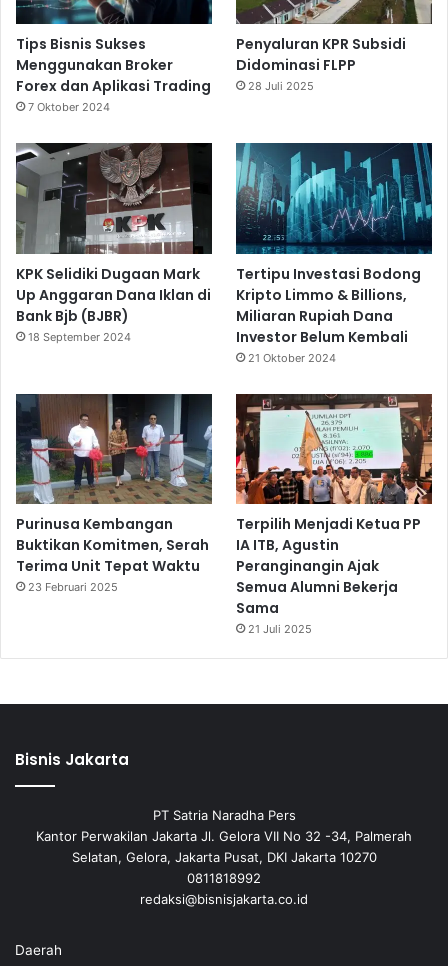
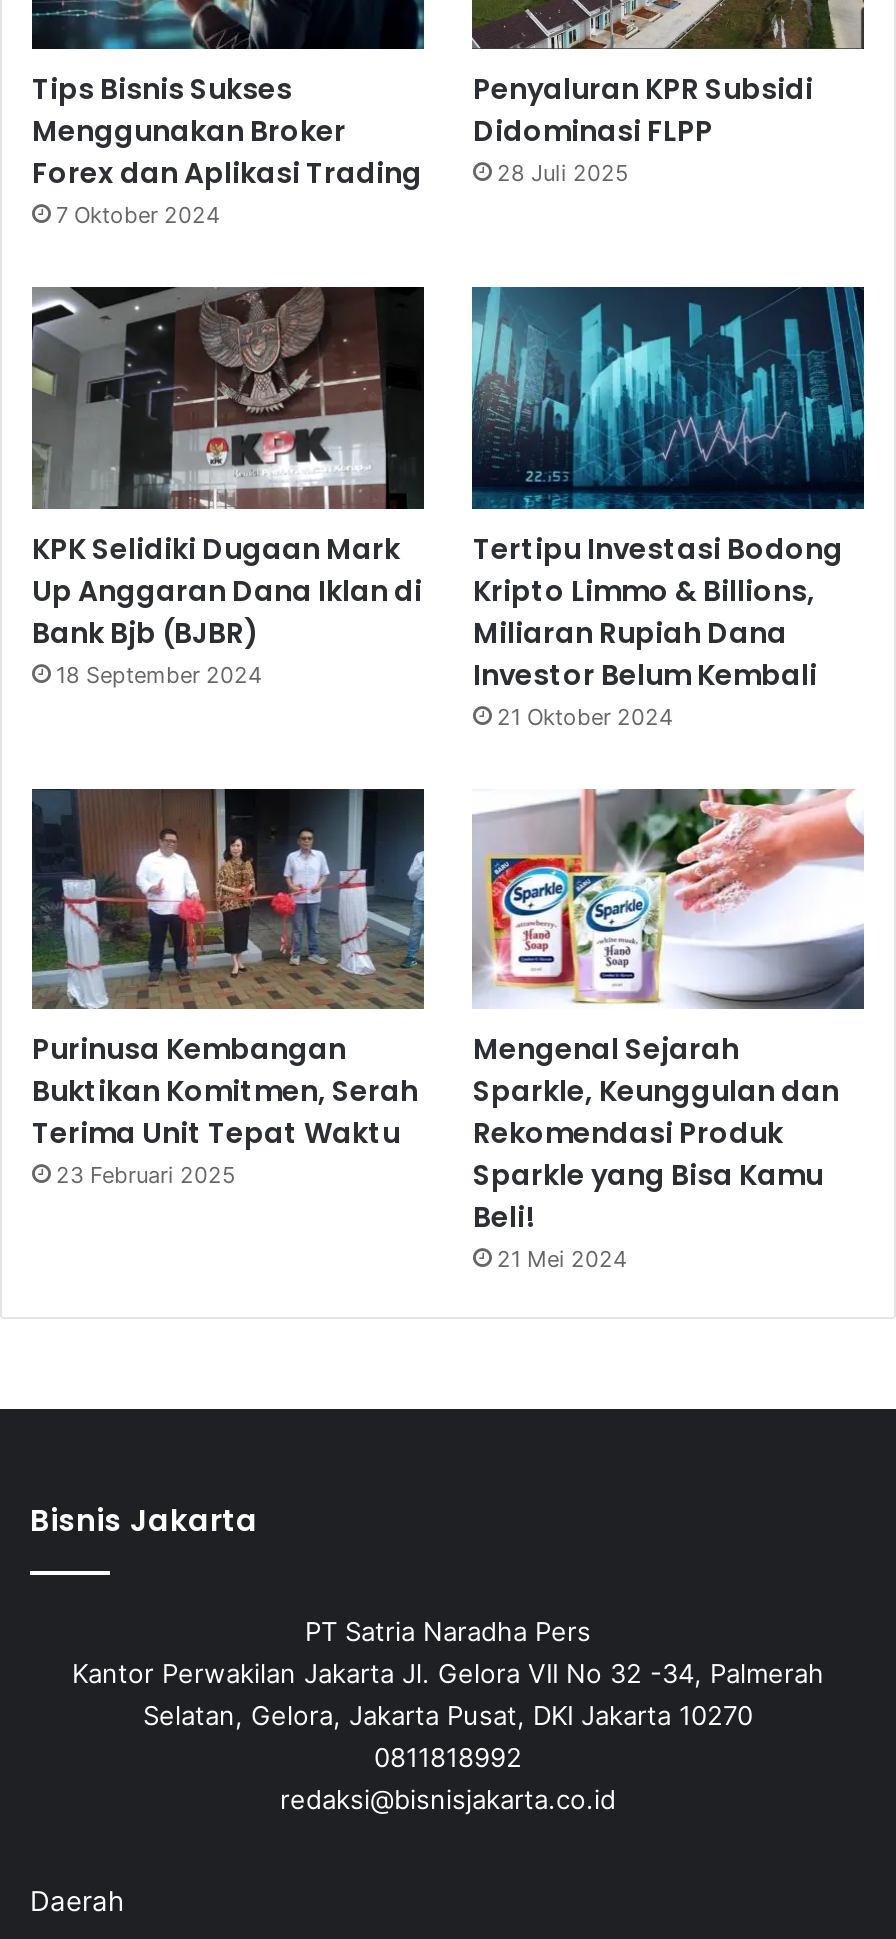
- [image]
- Terpilih Menjadi Ketua PP
- IA ITB, Agustin
- Peranginangin Ajak
- Semua Alumni Bekerja
- Sama
- 21 Juli 2025
+ [image]
+ Mengenal Sejarah
+ Sparkle, Keunggulan dan
+ Rekomendasi Produk
+ Sparkle yang Bisa Kamu
+ Beli!
+ 21 Mei 2024
